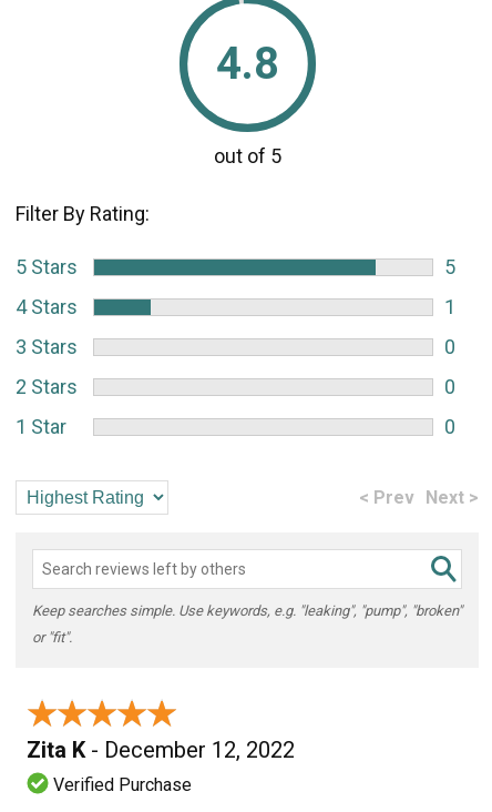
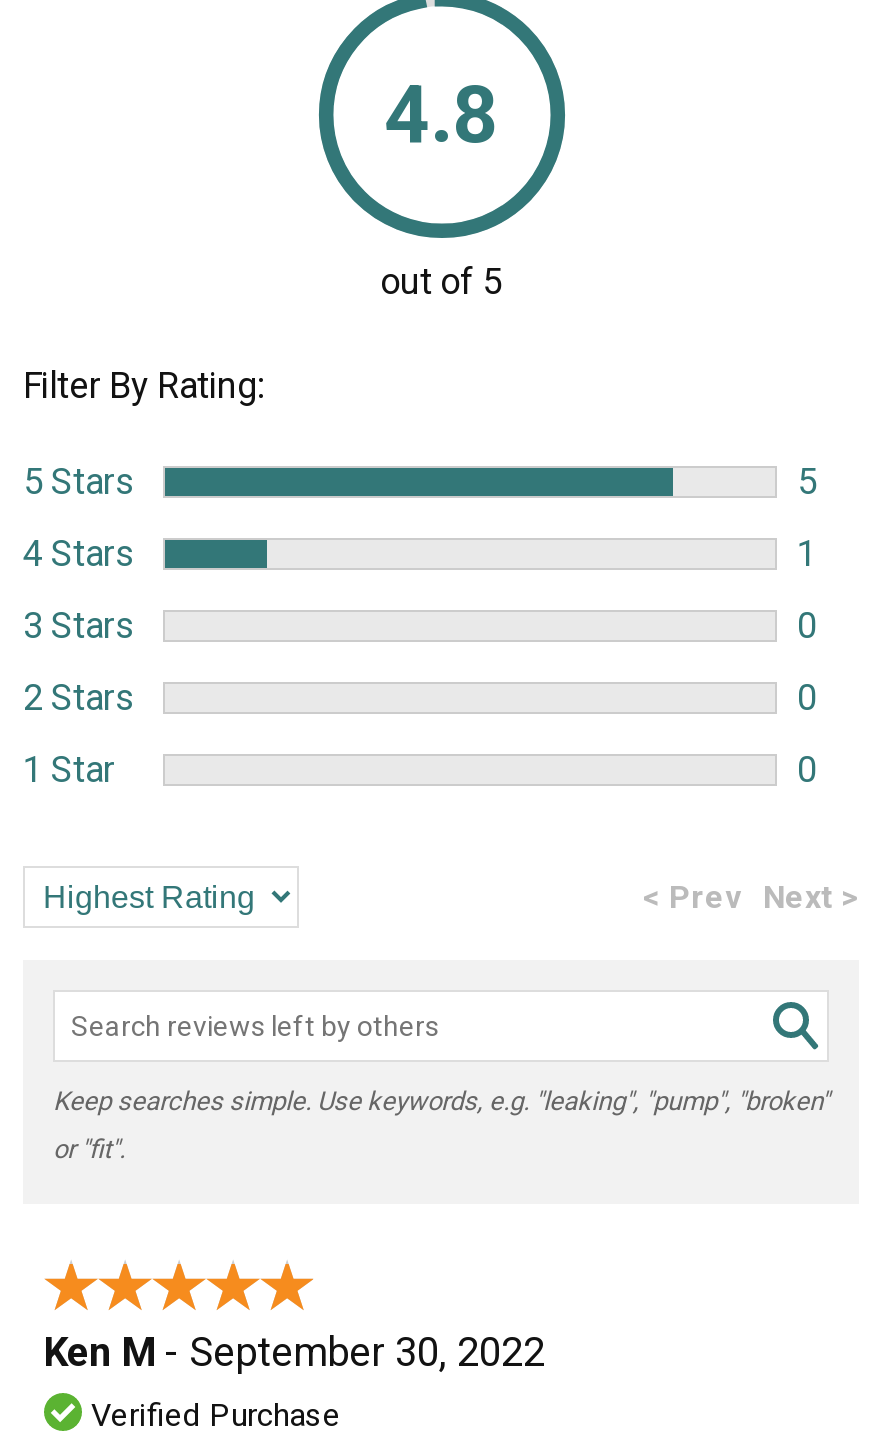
- Zita K - December 12, 2022
+ Ken M - September 30, 2022
